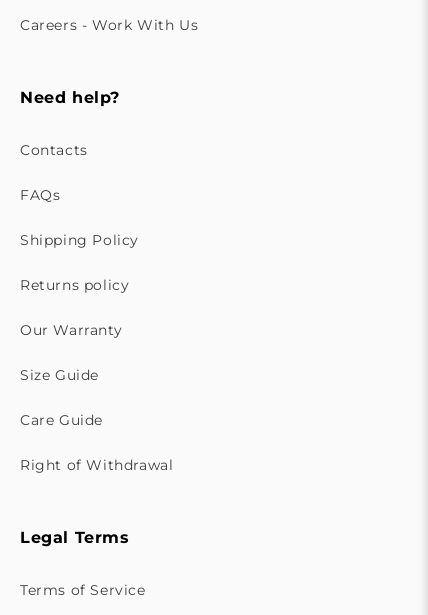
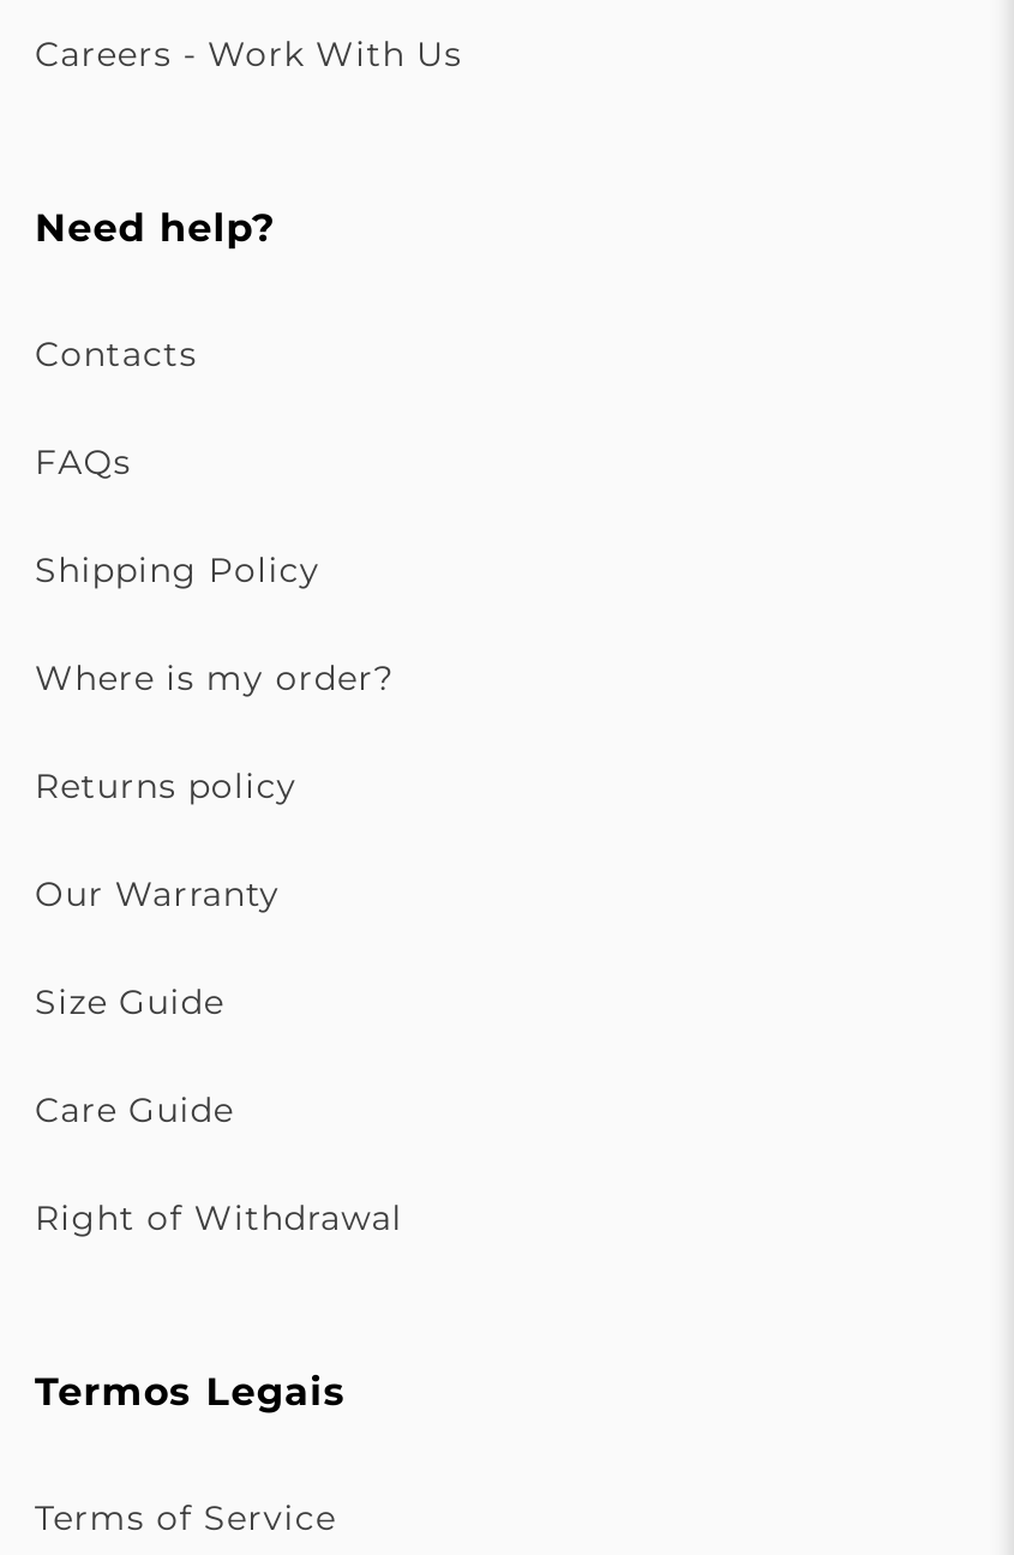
+ Where is my order?

- Legal Terms
+ Termos Legais
